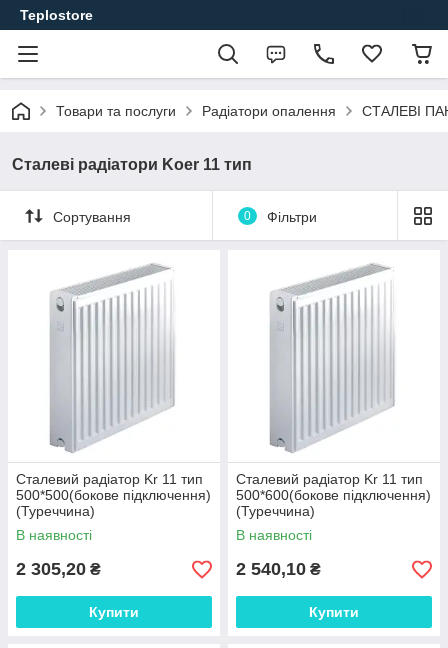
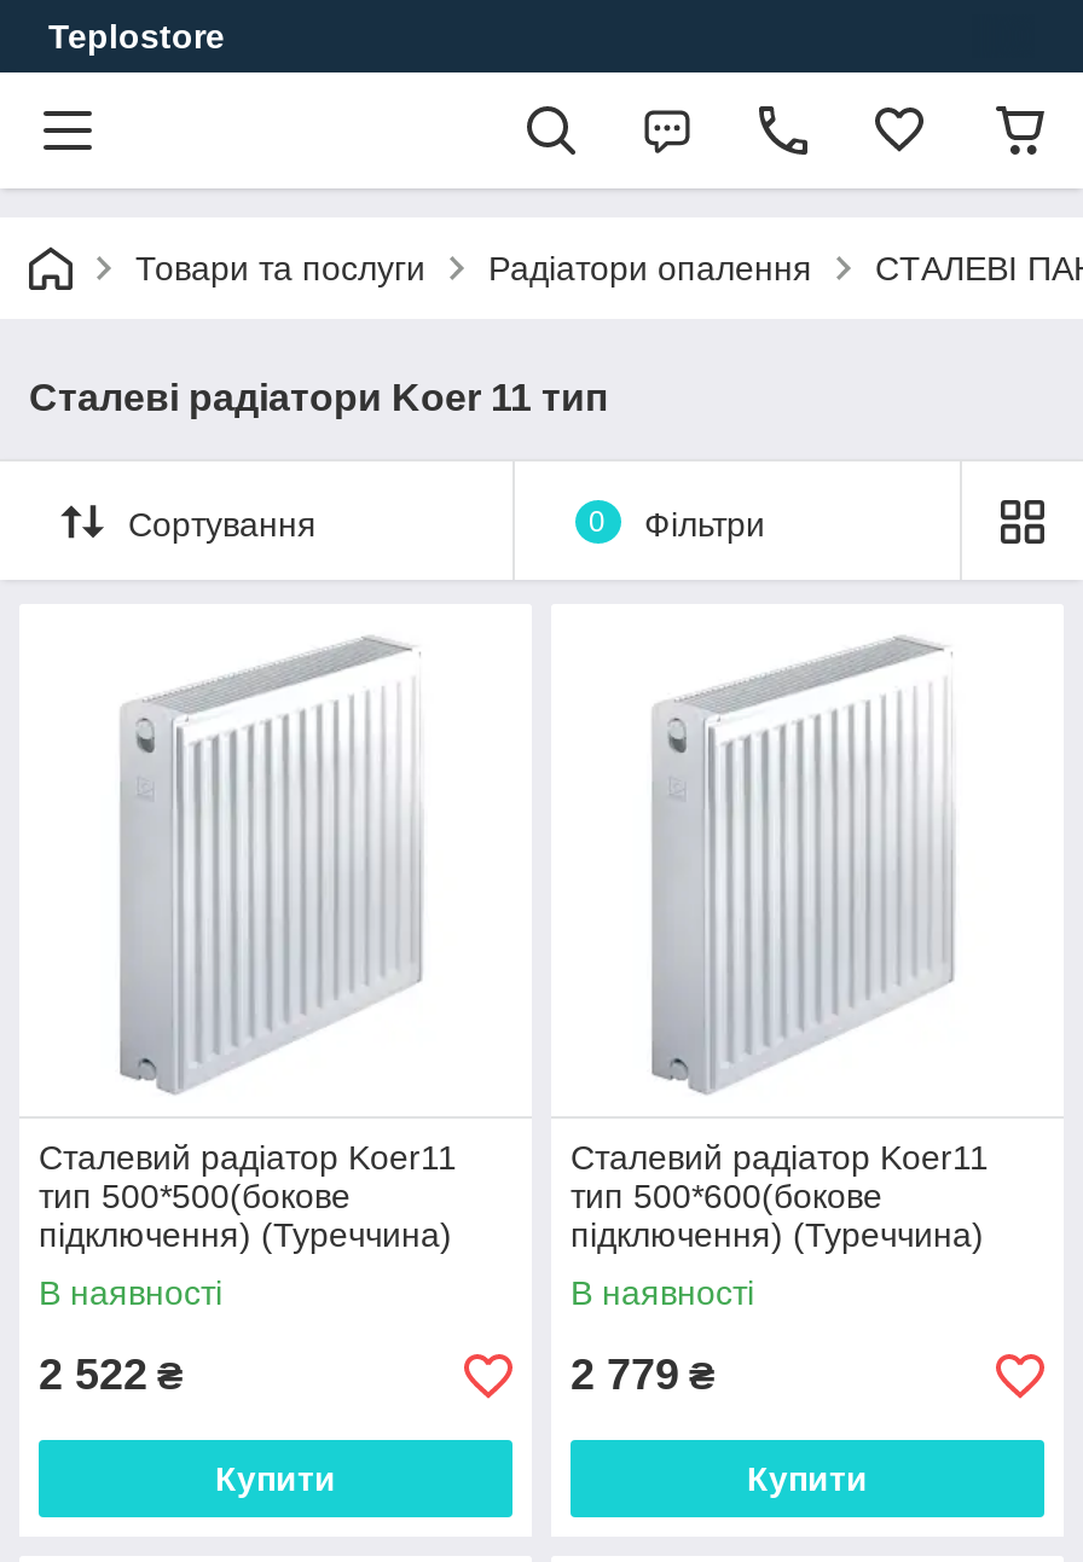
- Сталевий радіатор Kr 11 тип
- 500*500(бокове підключення)
- (Туреччина)
+ Сталевий радіатор Koer11
+ тип 500*500(бокове
+ підключення) (Туреччина)

- Сталевий радіатор Kr 11 тип
- 500*600(бокове підключення)
- (Туреччина)
+ Сталевий радіатор Koer11
+ тип 500*600(бокове
+ підключення) (Туреччина)

- 2 305,20 ₴
+ 2 522 ₴

- 2 540,10 ₴
+ 2 779 ₴
